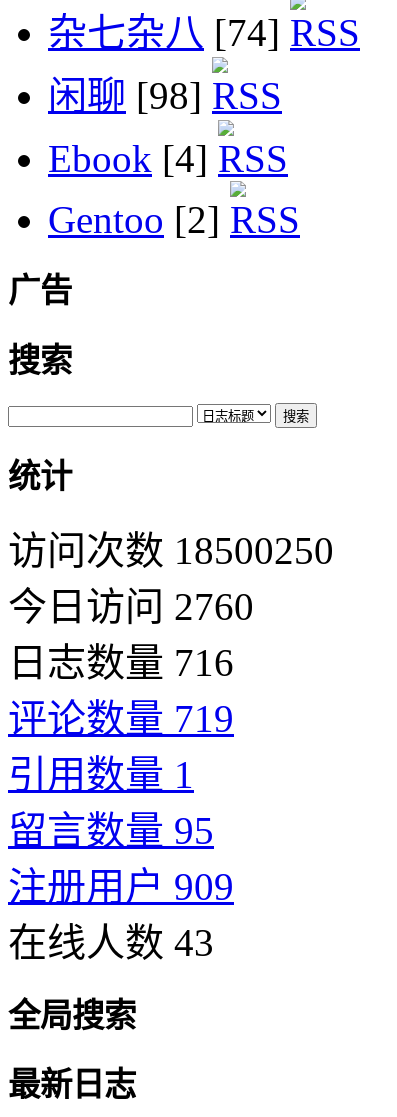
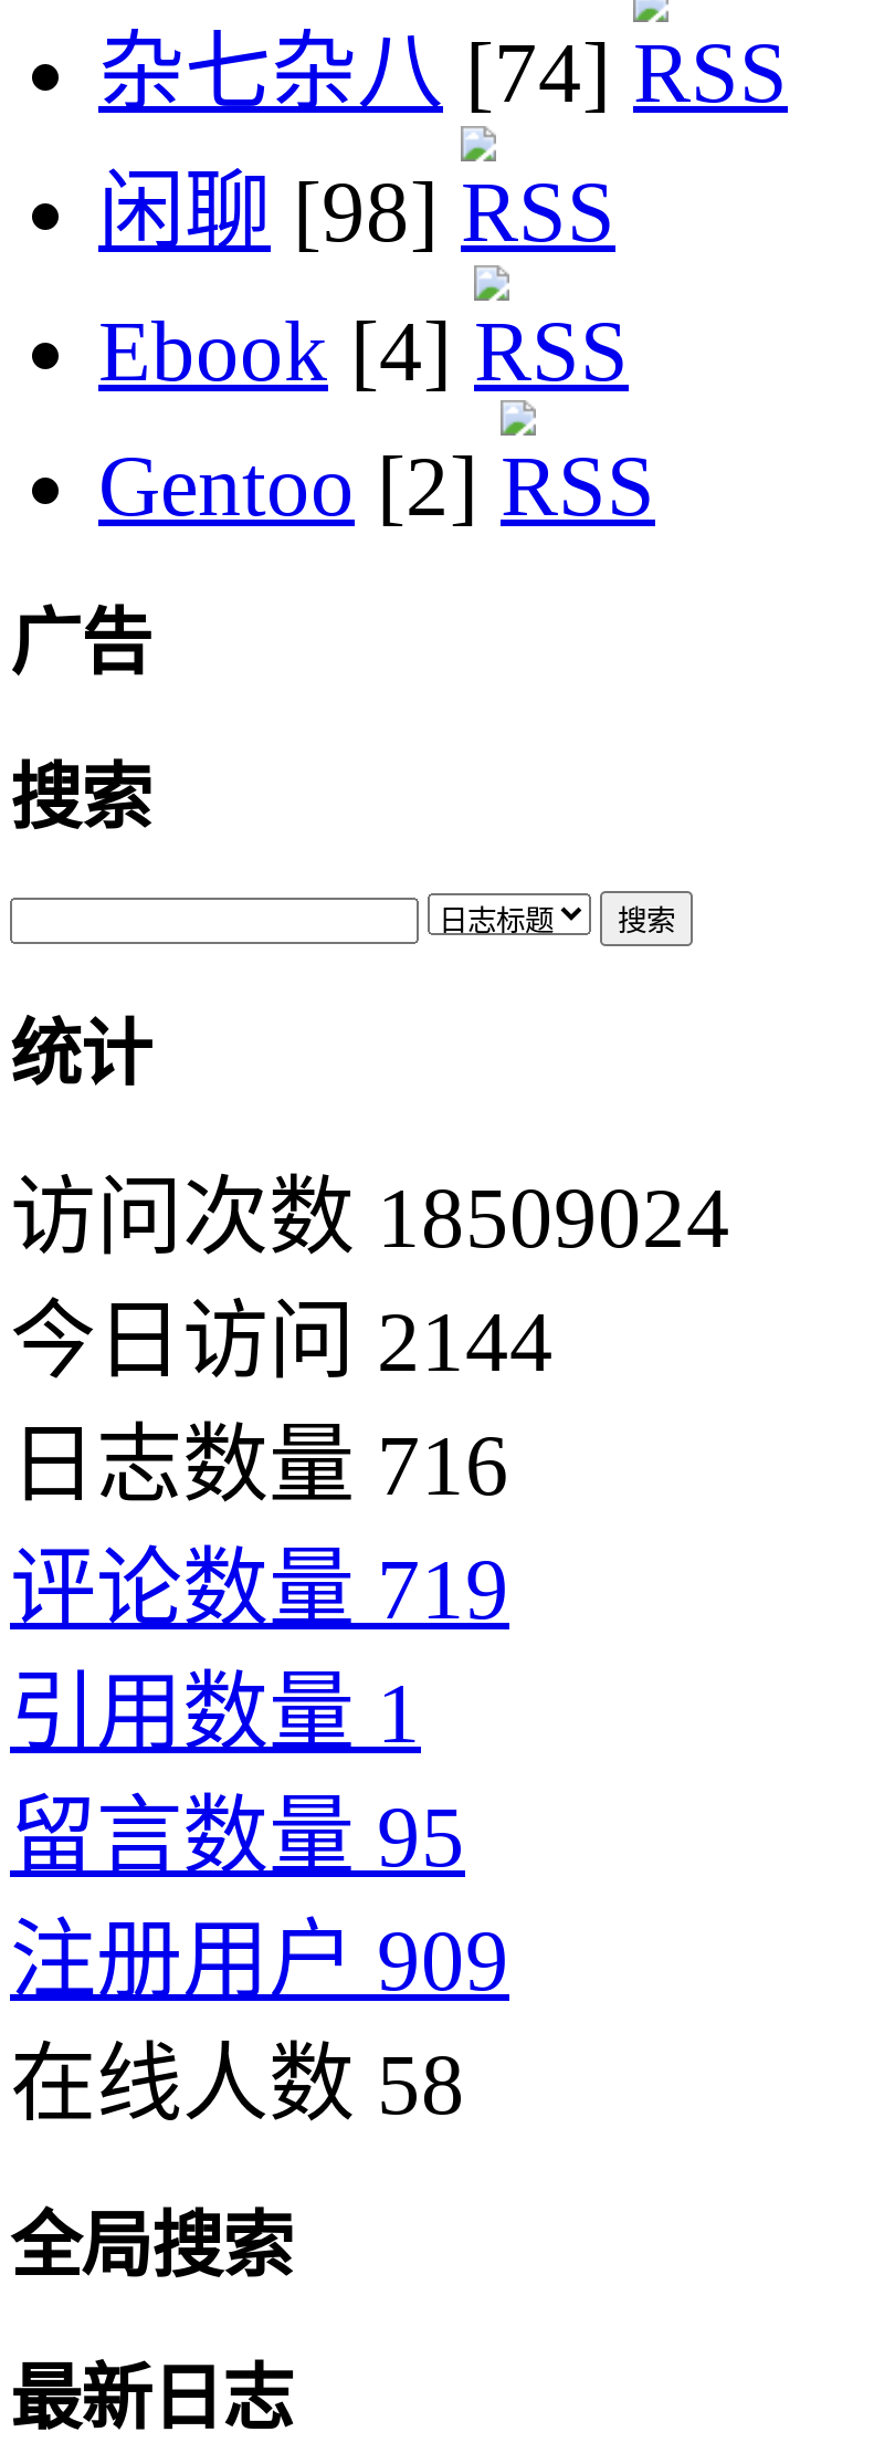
- 访问次数 18500250
+ 访问次数 18509024

- 今日访问 2760
+ 今日访问 2144

- 在线人数 43
+ 在线人数 58
